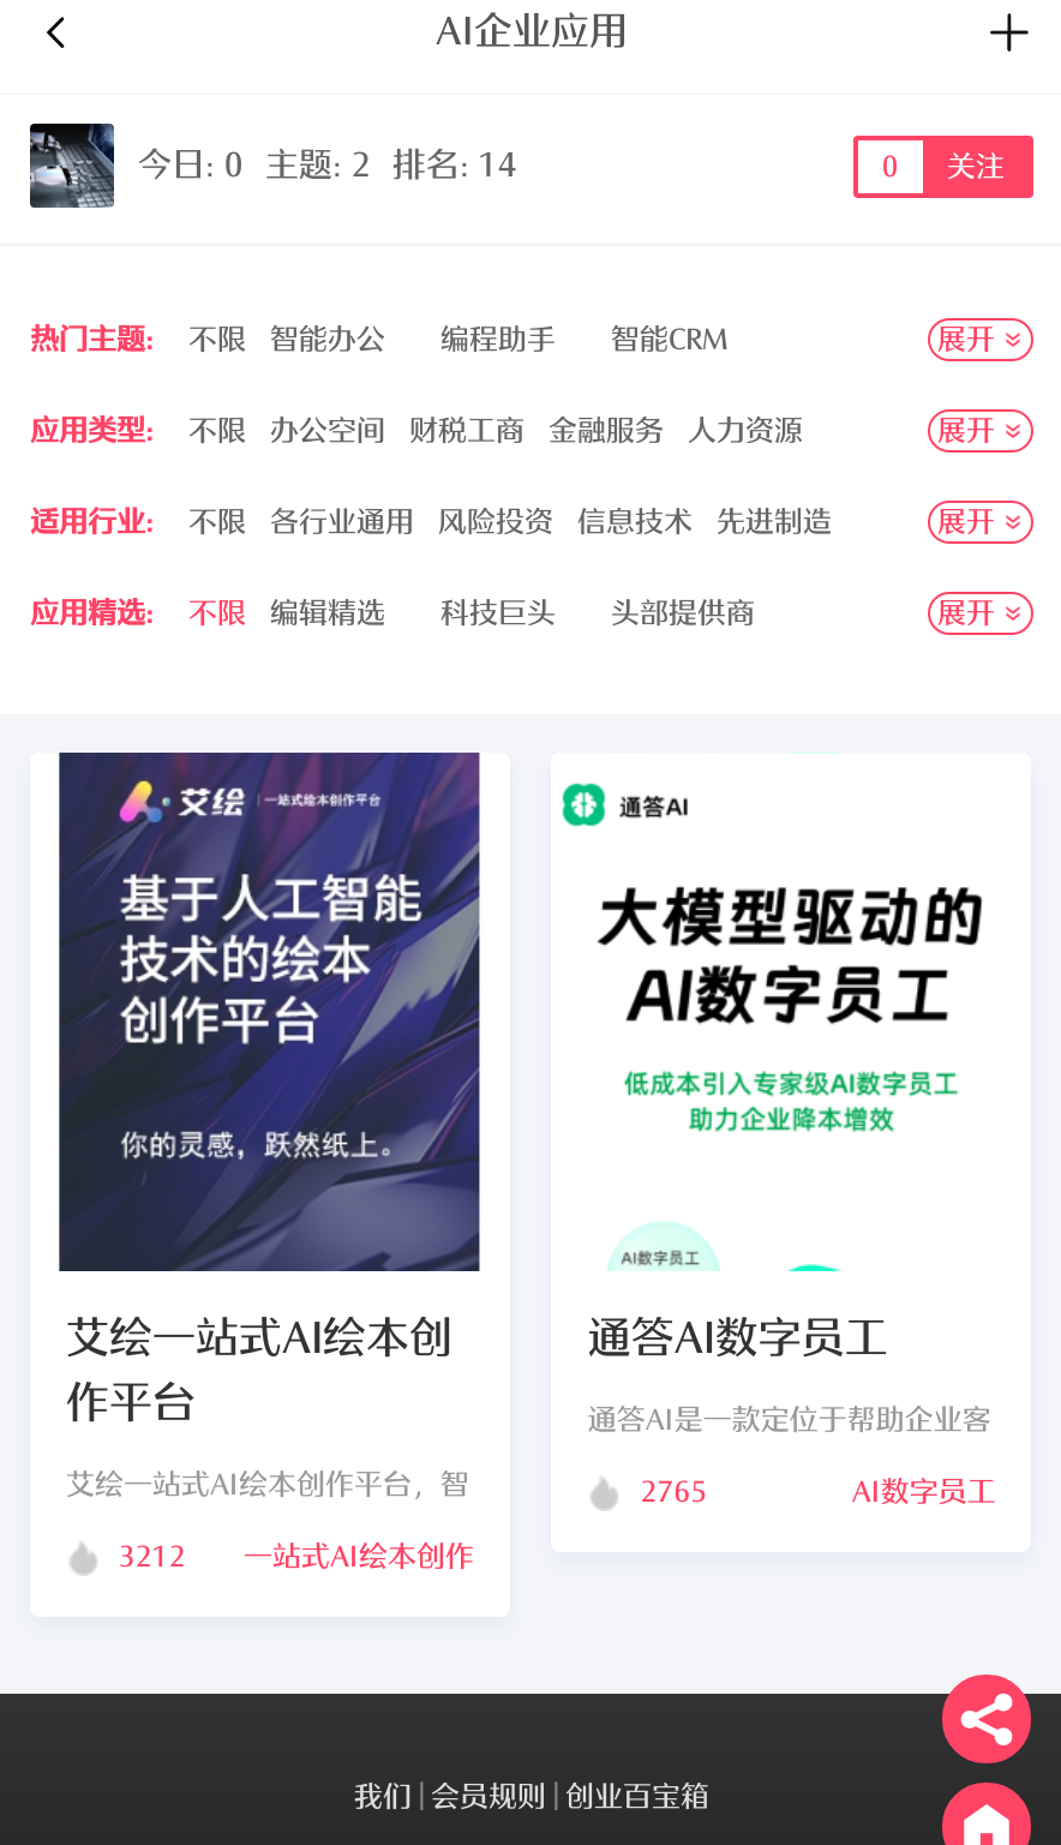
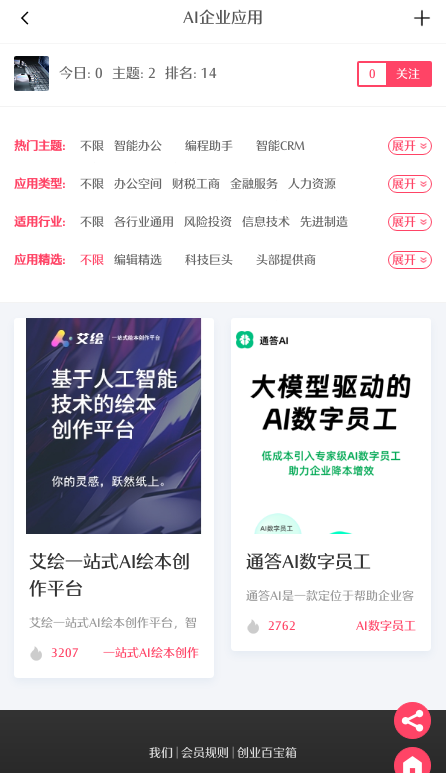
- 2765
+ 2762

- 3212 一站式AI绘本创作
+ 3207 一站式AI绘本创作
